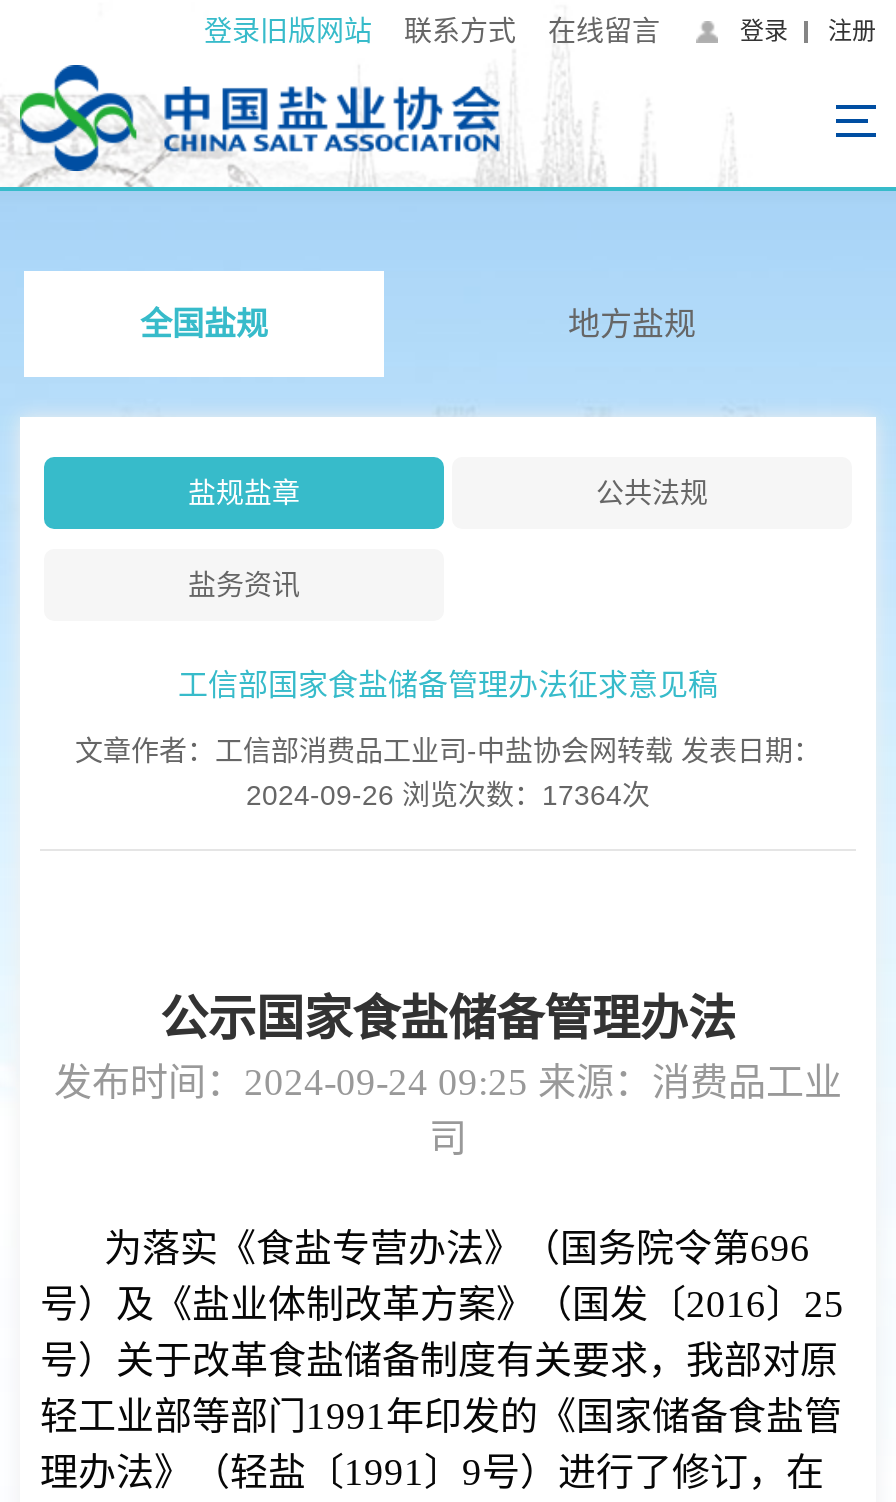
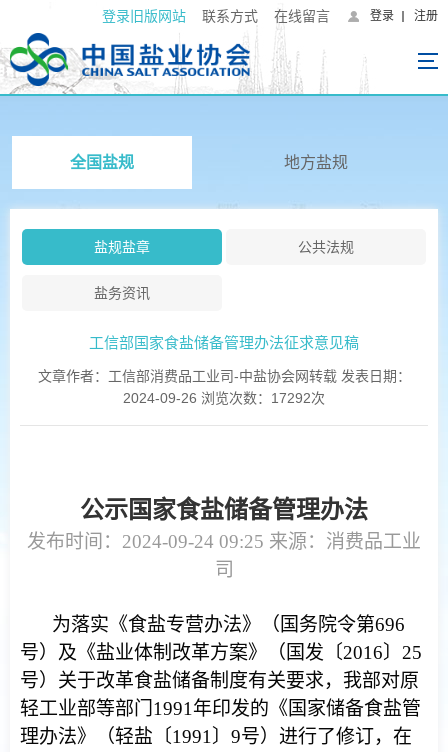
- 2024-09-26 浏览次数：17364次
+ 2024-09-26 浏览次数：17292次
